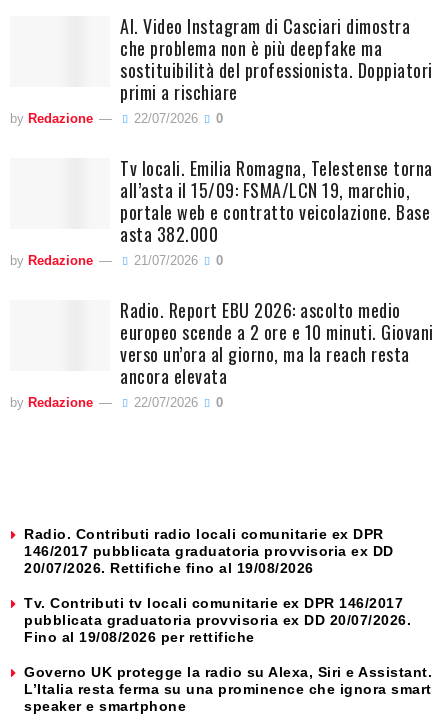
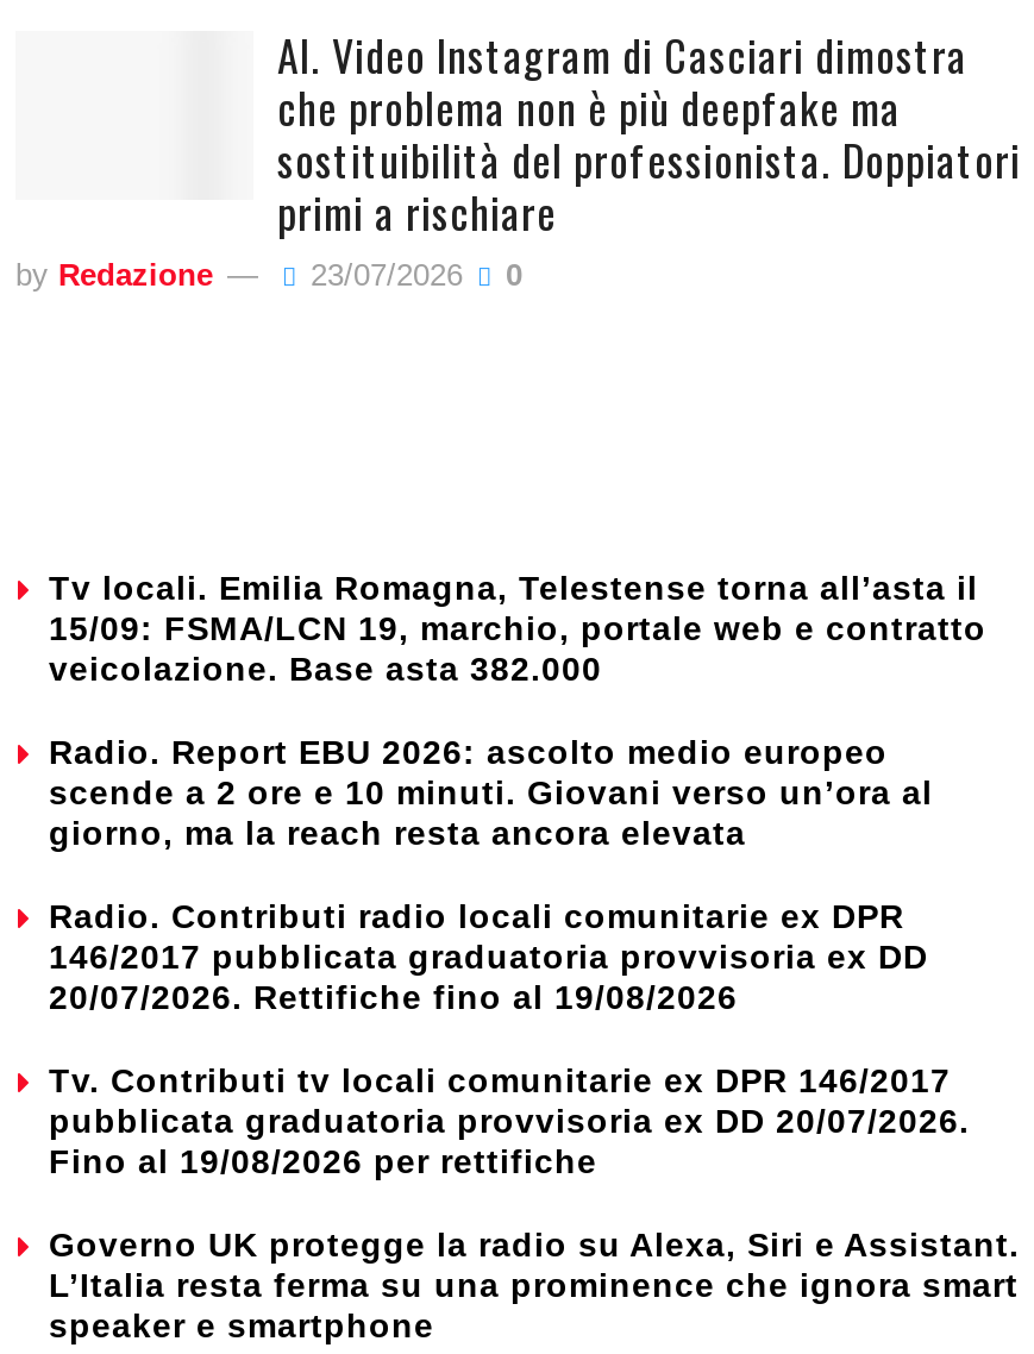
- 22/07/2026 0
+ 23/07/2026 0

- Tv locali. Emilia Romagna, Telestense torna
- all’asta il 15/09: FSMA/LCN 19, marchio,
- portale web e contratto veicolazione. Base
- asta 382.000
- by Redazione
- 21/07/2026
- 0
+ Tv locali. Emilia Romagna, Telestense torna all’asta il
+ 15/09: FSMA/LCN 19, marchio, portale web e contratto
+ veicolazione. Base asta 382.000

- Radio. Report EBU 2026: ascolto medio
- europeo scende a 2 ore e 10 minuti. Giovani
- verso un’ora al giorno, ma la reach resta
- ancora elevata
- by Redazione
- 22/07/2026
- 0
+ Radio. Report EBU 2026: ascolto medio europeo
+ scende a 2 ore e 10 minuti. Giovani verso un’ora al
+ giorno, ma la reach resta ancora elevata
